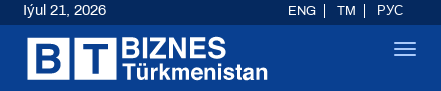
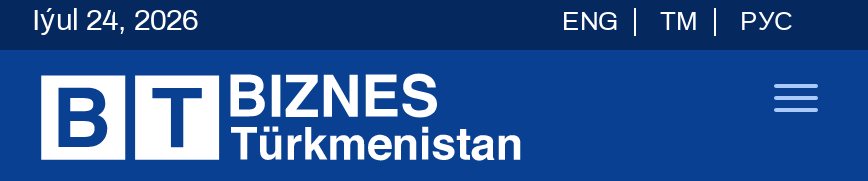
- Iýul 21, 2026
+ Iýul 24, 2026
